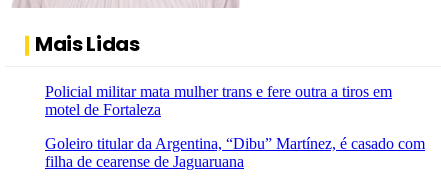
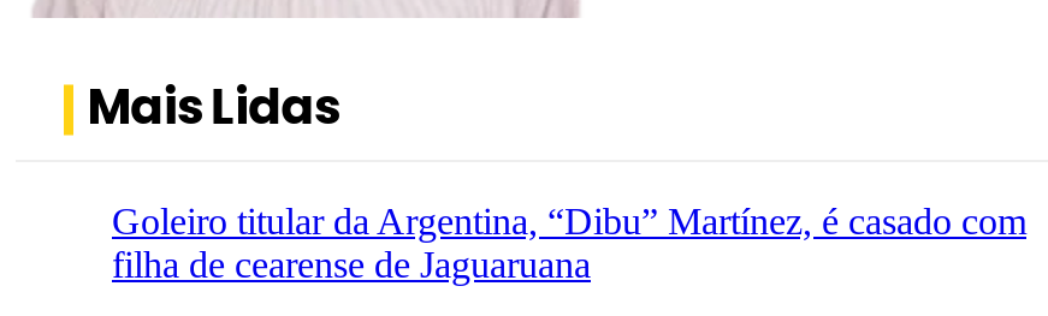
- Policial militar mata mulher trans e fere outra a tiros em
- motel de Fortaleza
